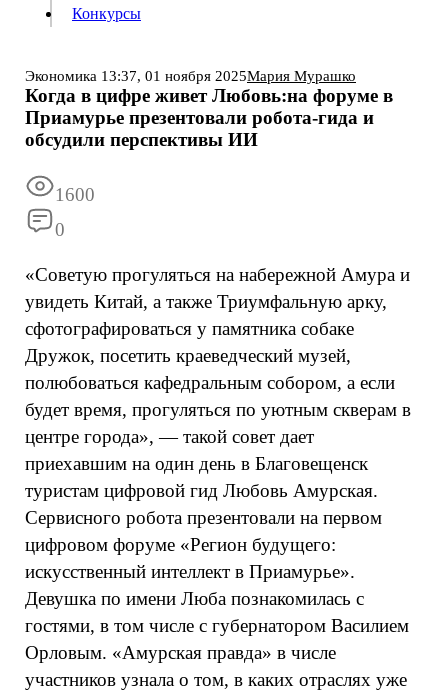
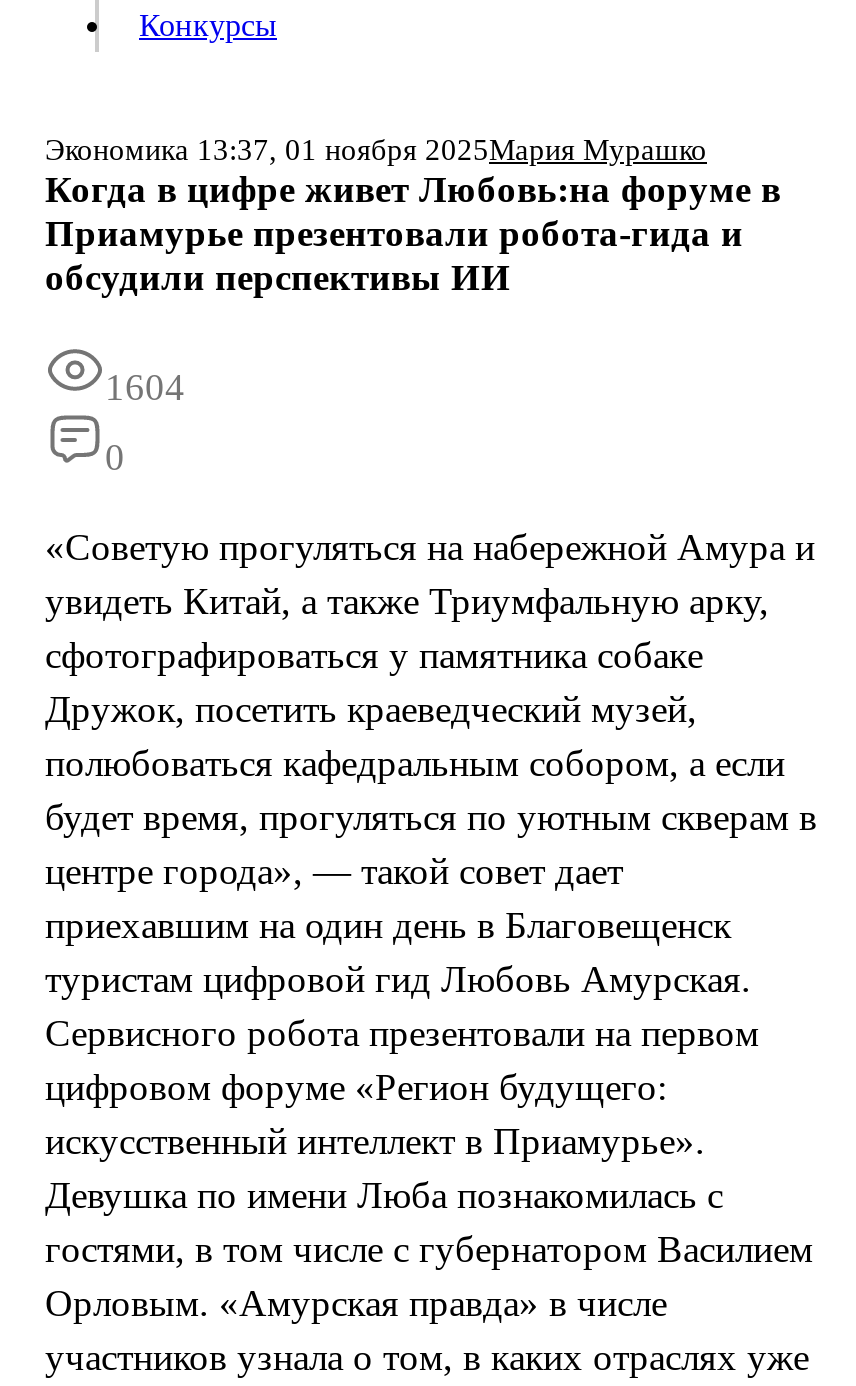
- 1600
+ 1604
